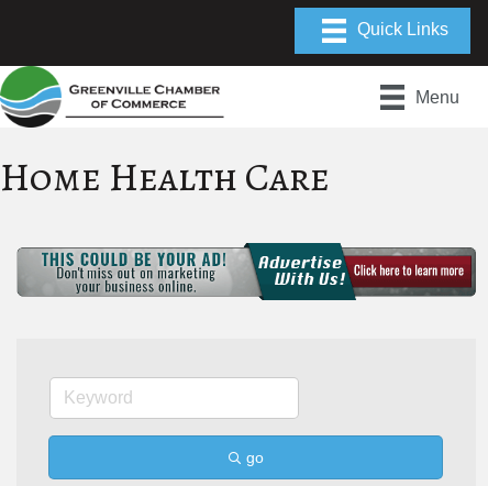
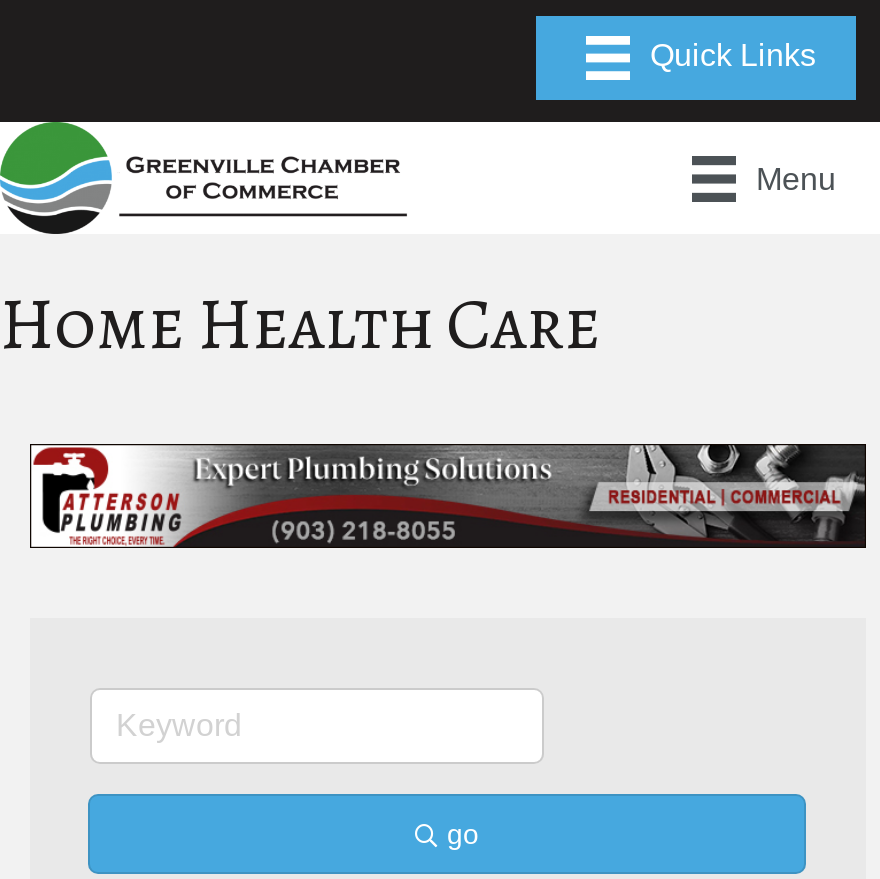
- [image]
+ [image]
